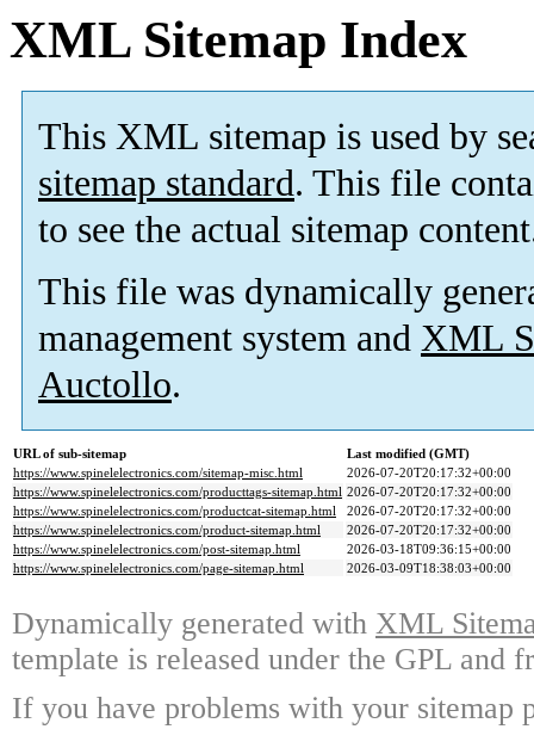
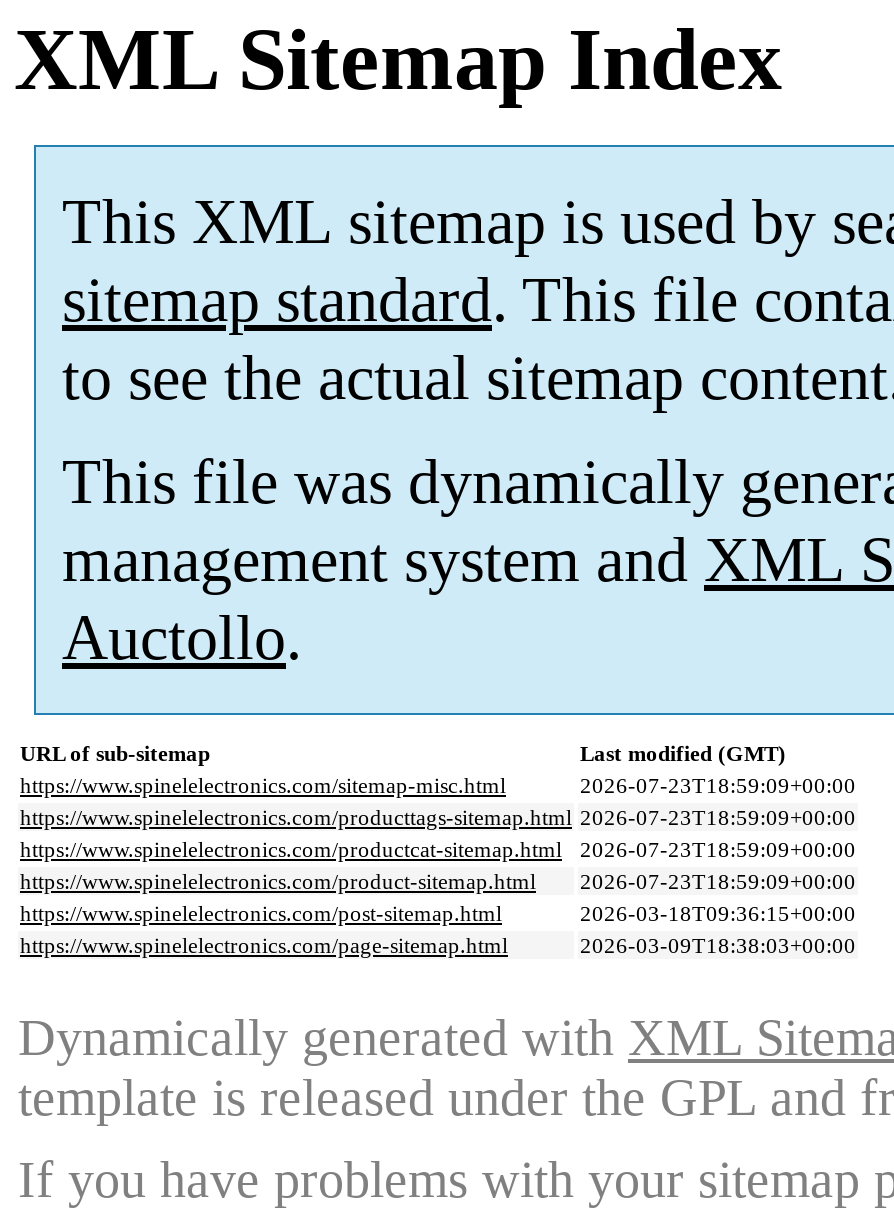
- 2026-07-20T20:17:32+00:00
- https://www.spinelelectronics.com/producttags-sitemap.html 2026-07-20T20:17:32+00:00
+ 2026-07-23T18:59:09+00:00
+ https://www.spinelelectronics.com/producttags-sitemap.html 2026-07-23T18:59:09+00:00

- https://www.spinelelectronics.com/productcat-sitemap.html 2026-07-20T20:17:32+00:00
+ https://www.spinelelectronics.com/productcat-sitemap.html 2026-07-23T18:59:09+00:00

- https://www.spinelelectronics.com/product-sitemap.html 2026-07-20T20:17:32+00:00
+ https://www.spinelelectronics.com/product-sitemap.html 2026-07-23T18:59:09+00:00
